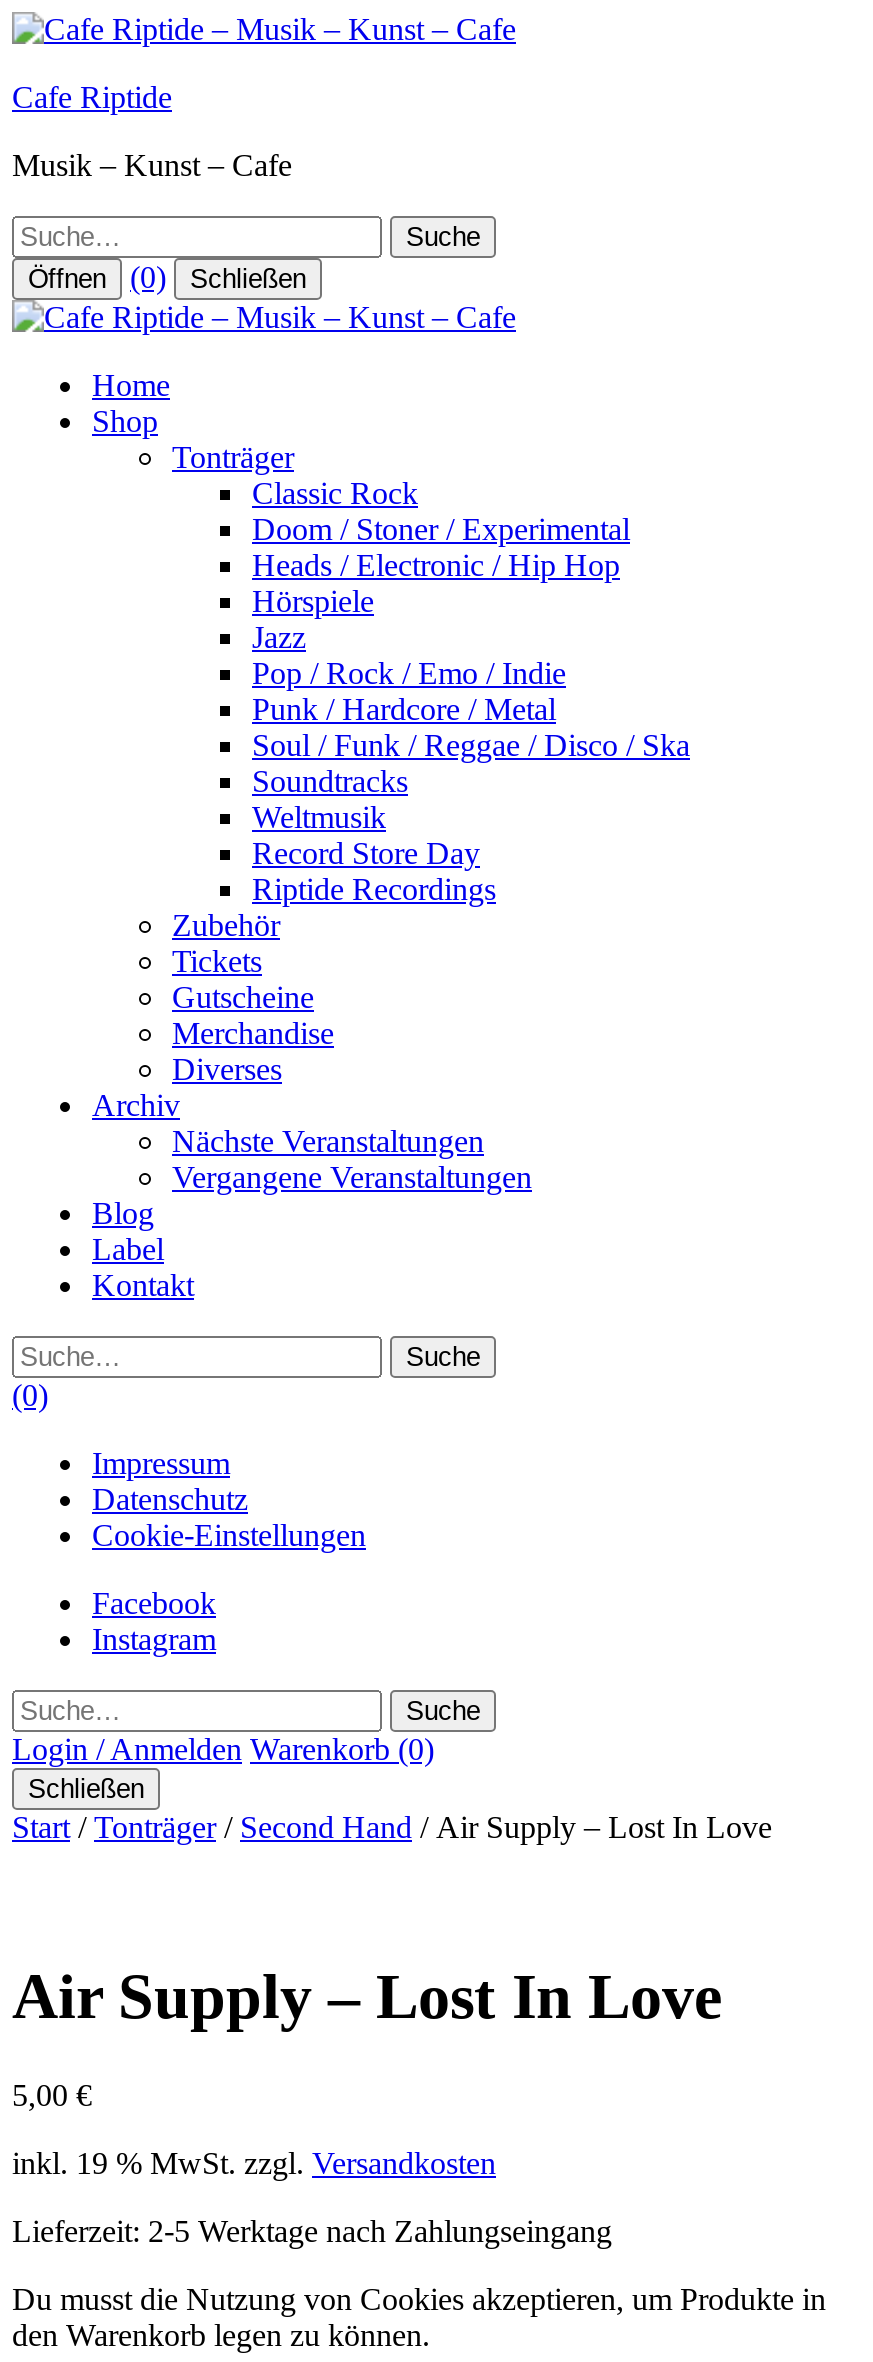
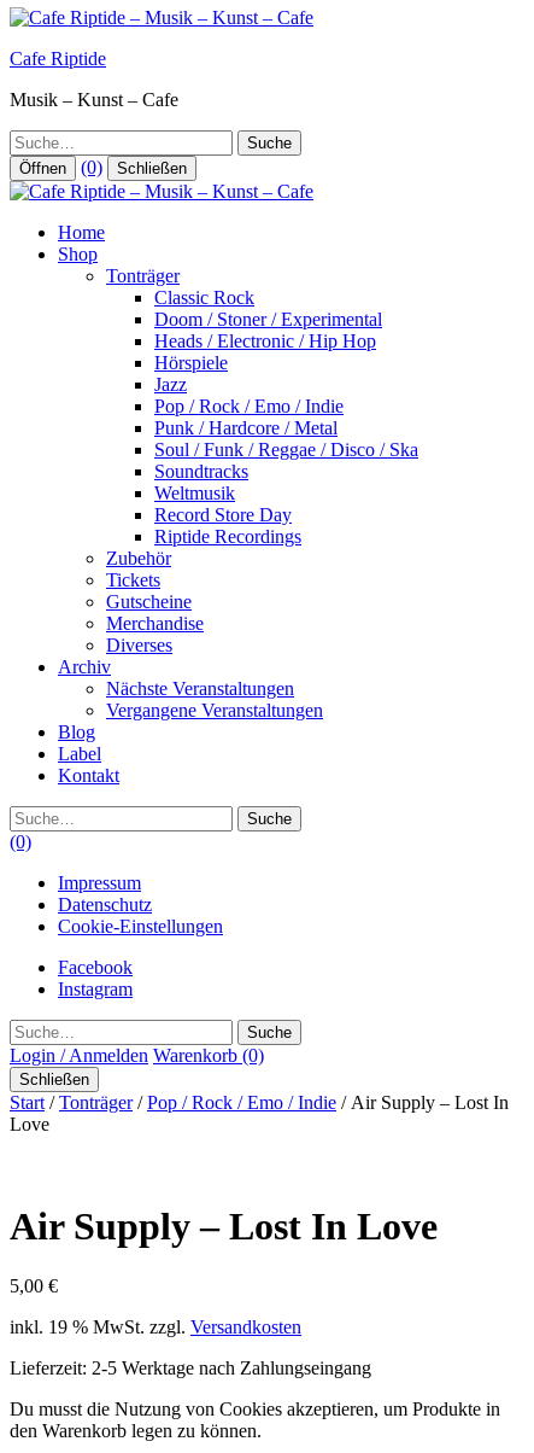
- Start/Tonträger / Second Hand / Air Supply – Lost In Love
+ Start/Tonträger / Pop / Rock / Emo / Indie / Air Supply – Lost In
+ Love
